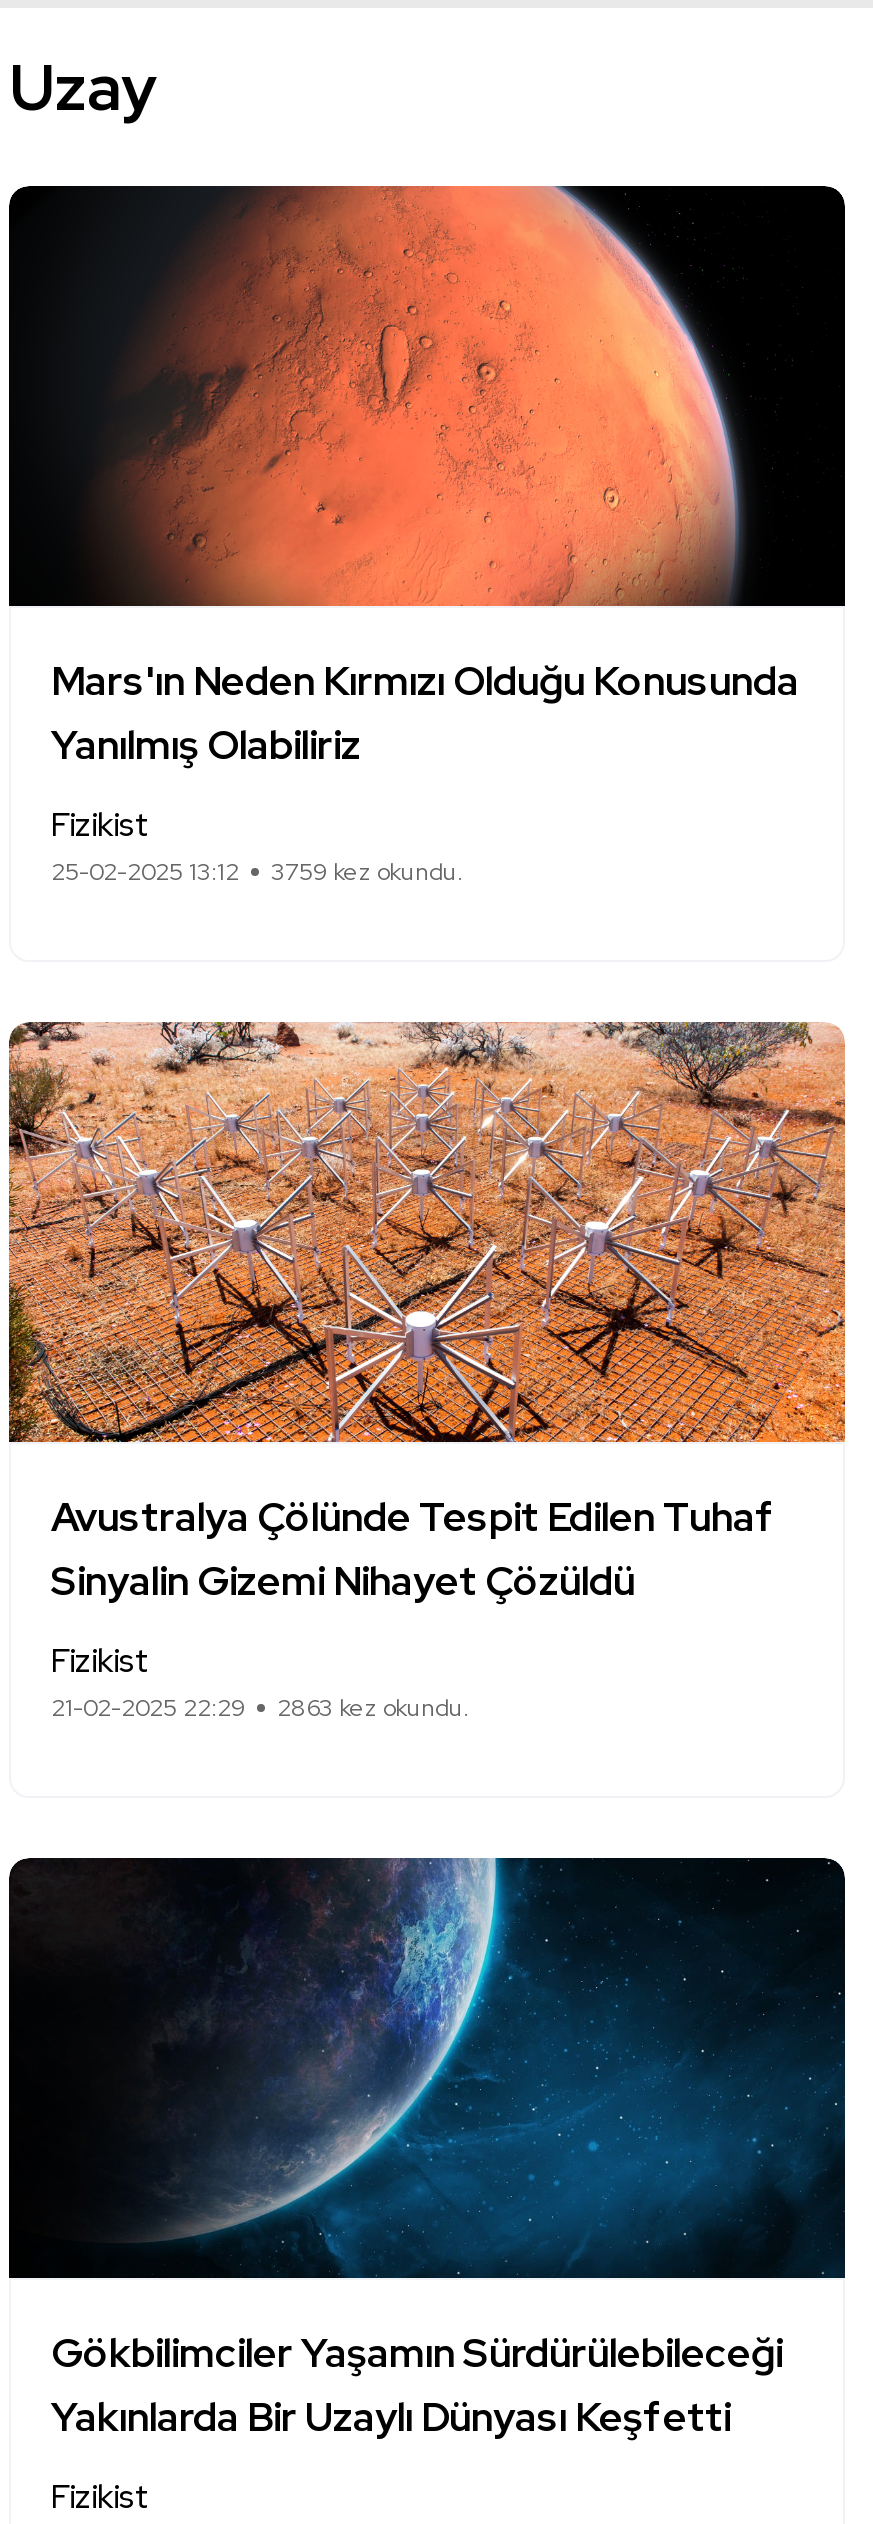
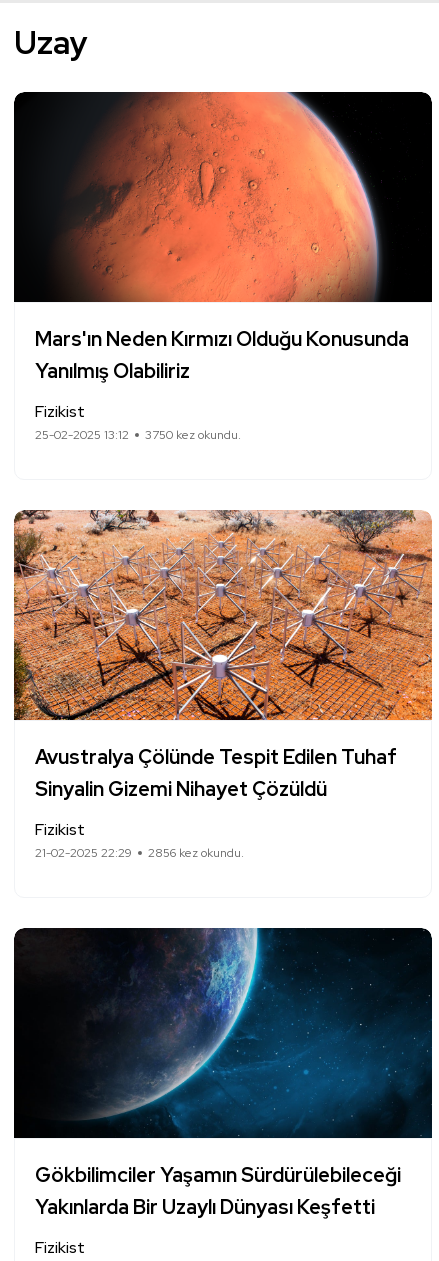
- 25-02-2025 13:12 3759 kez okundu.
+ 25-02-2025 13:12 3750 kez okundu.

- 21-02-2025 22:29 2863 kez okundu.
+ 21-02-2025 22:29 2856 kez okundu.
